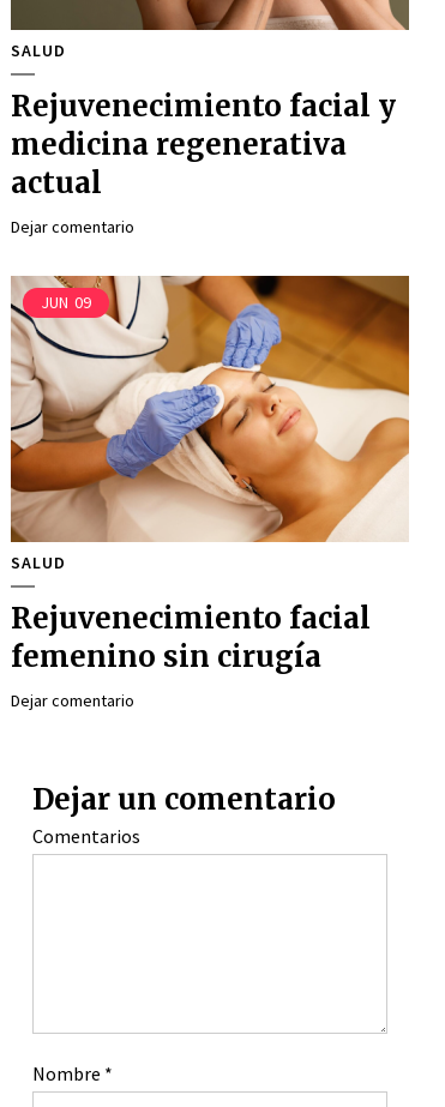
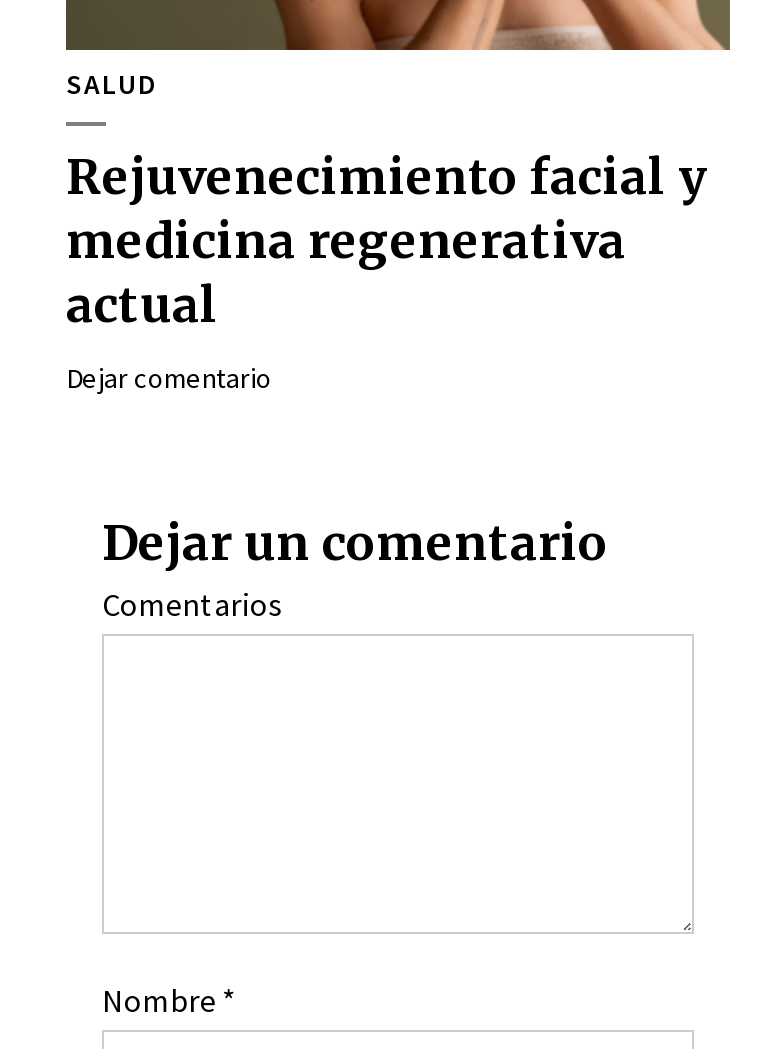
- [image]
- JUN 09

- SALUD
- Rejuvenecimiento facial
- femenino sin cirugía
- Dejar comentario
